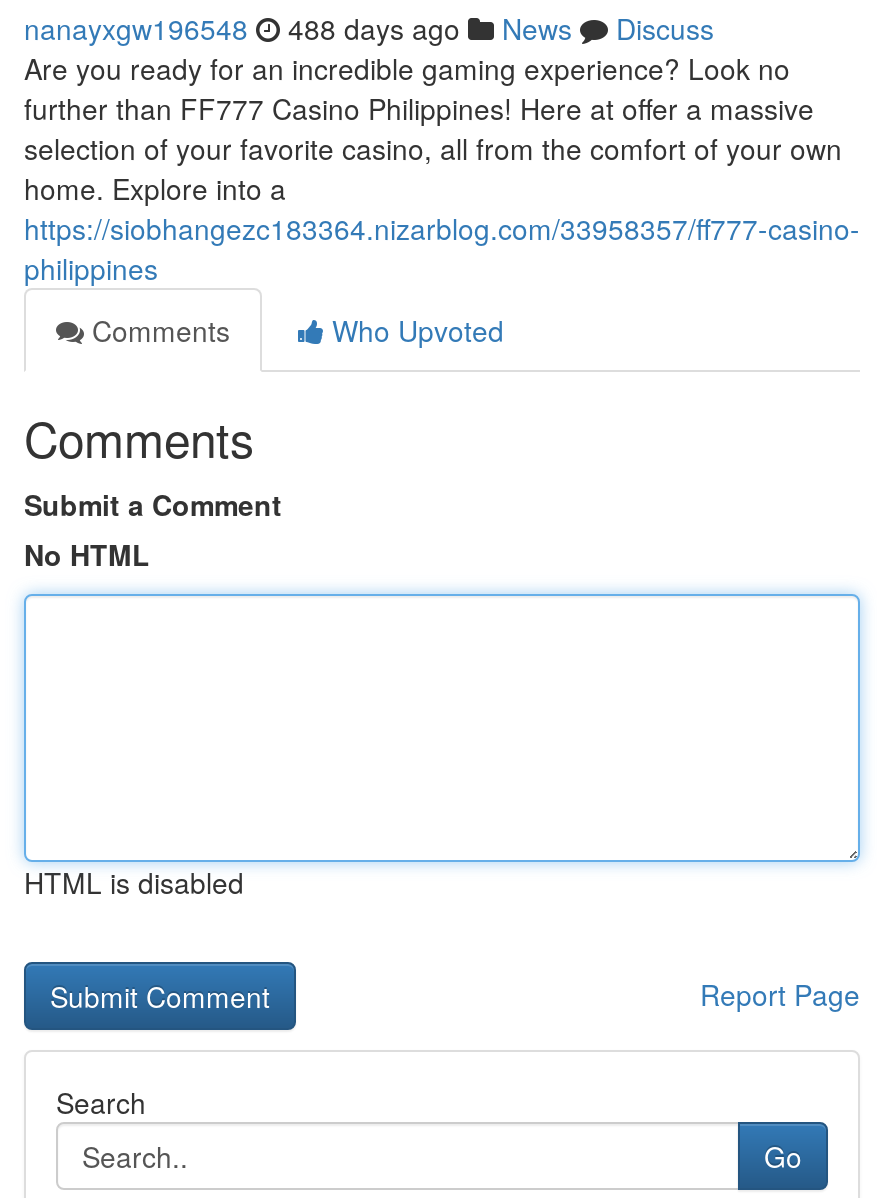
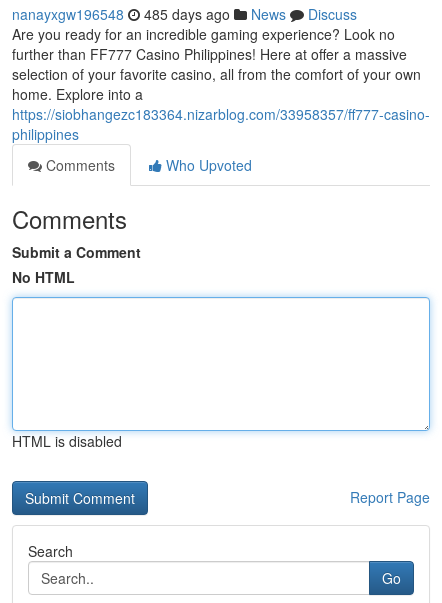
- nanayxgw196548 488 days ago News Discuss
+ nanayxgw196548 485 days ago News Discuss
